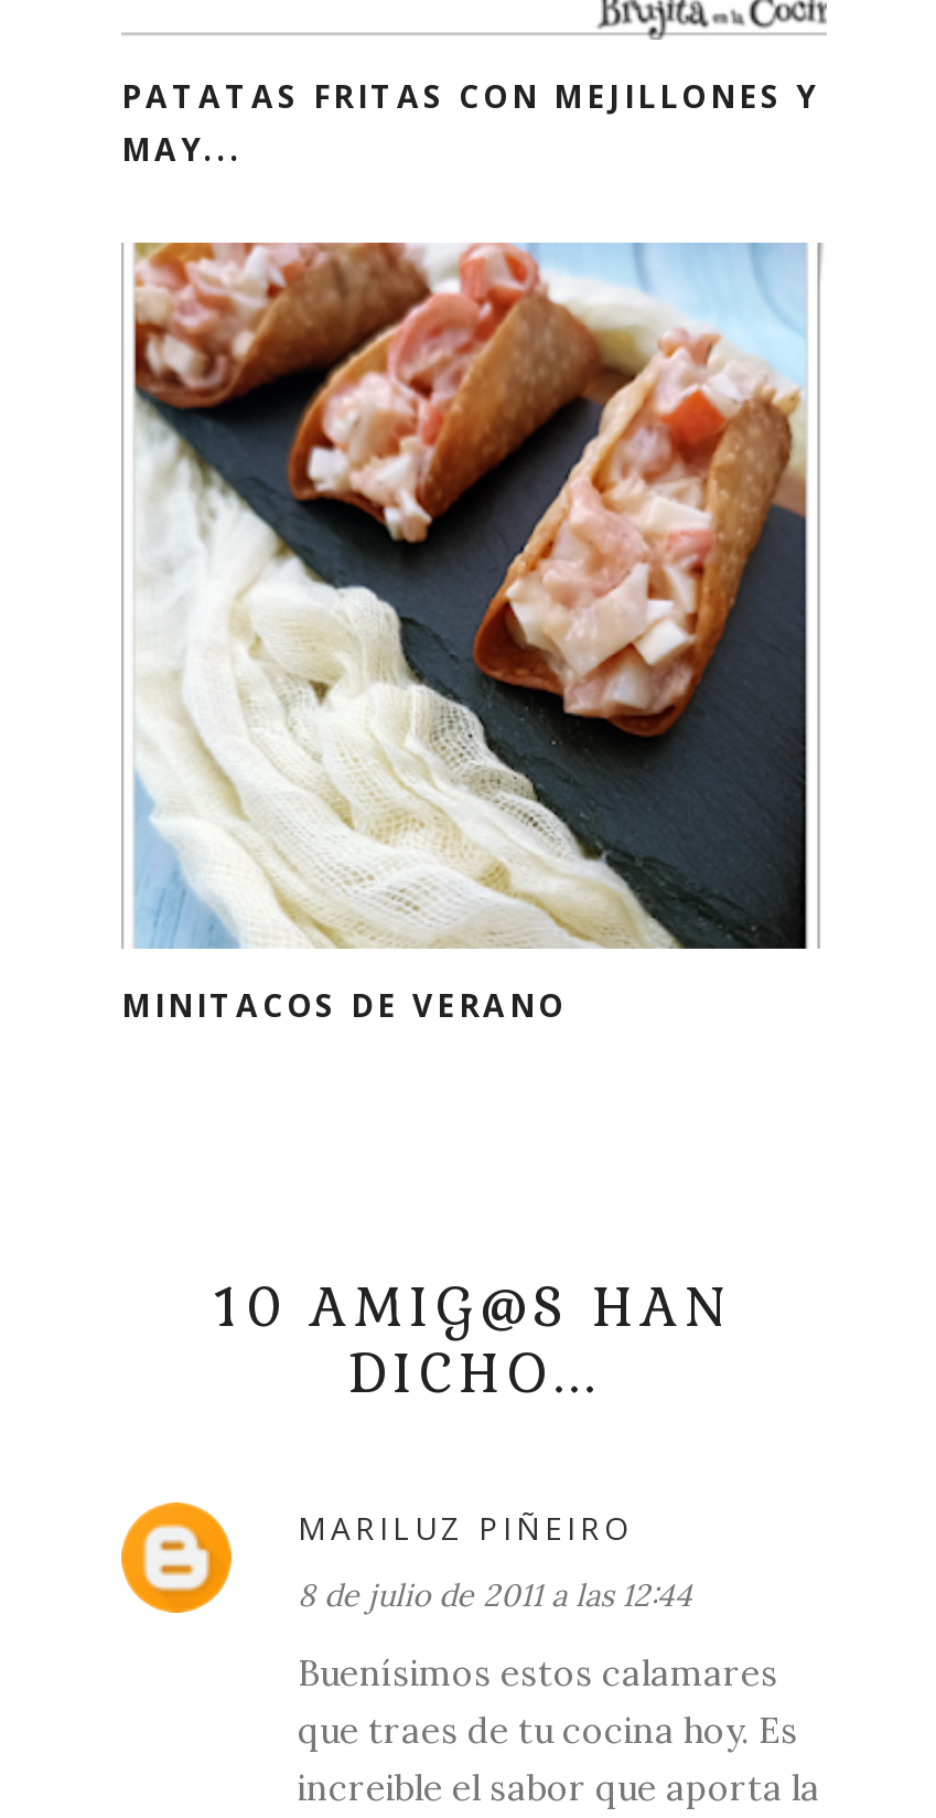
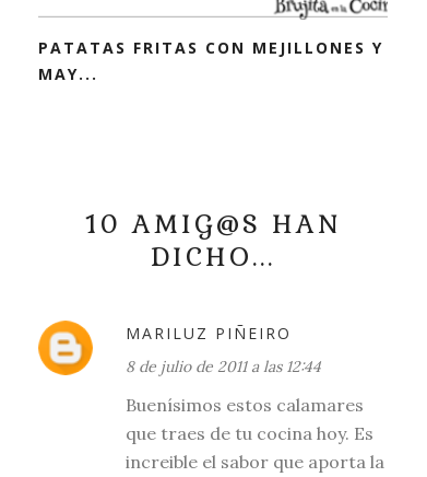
- [image]
- MINITACOS DE VERANO
